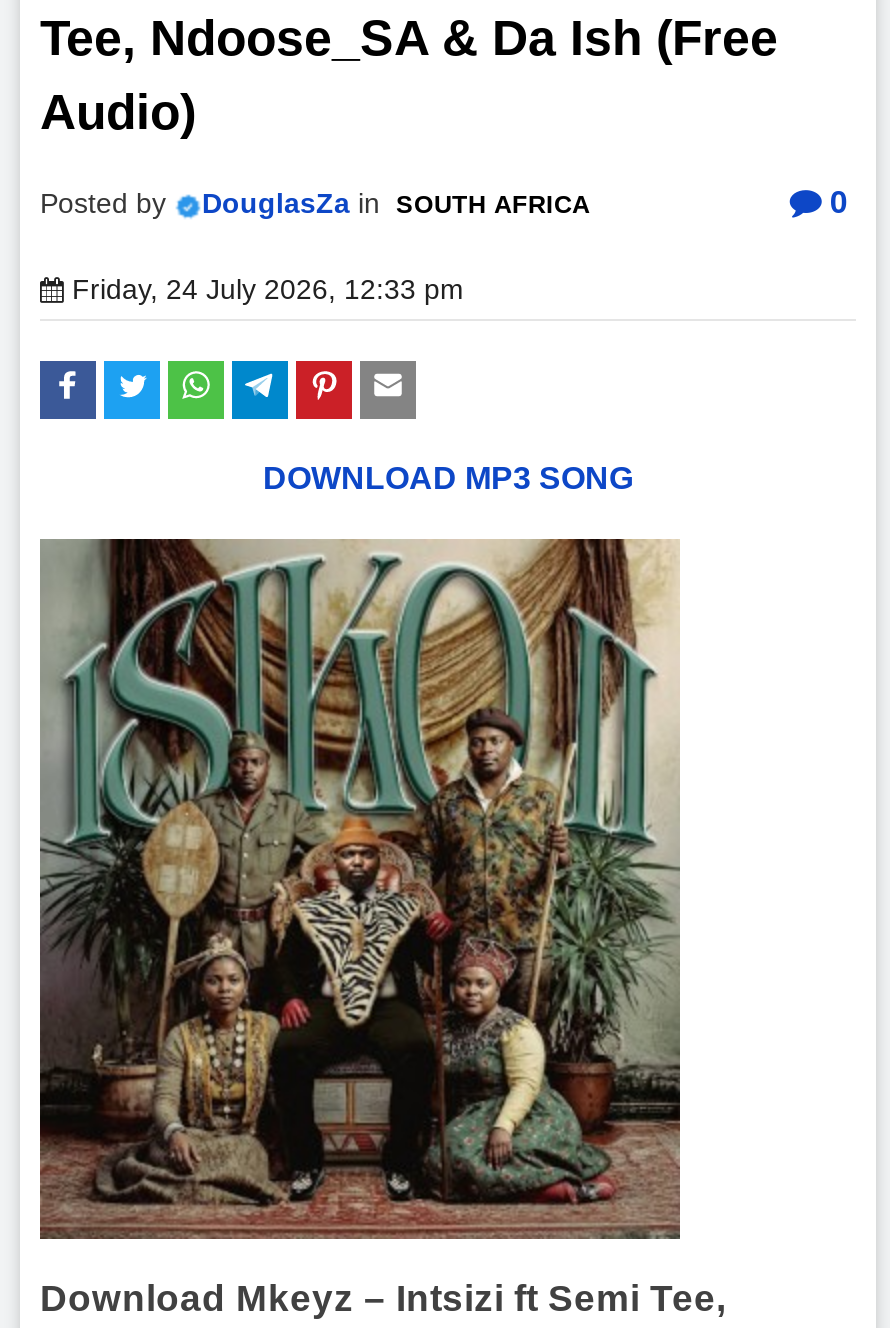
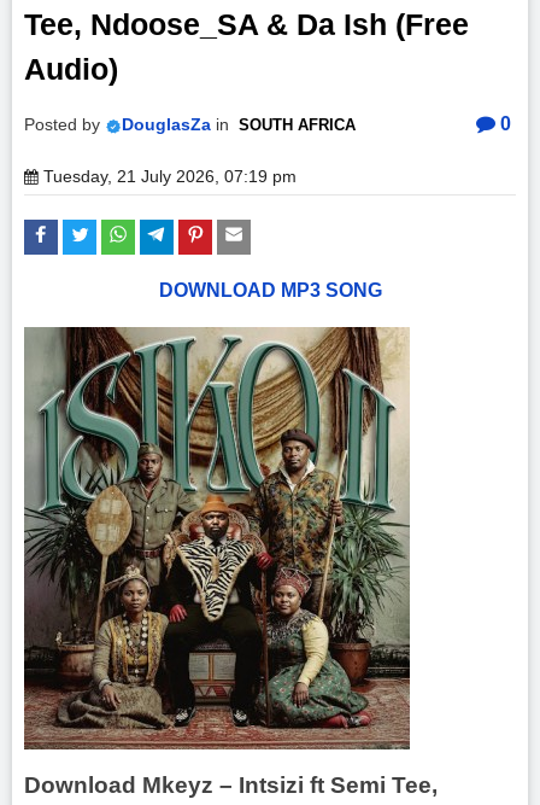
- Friday, 24 July 2026, 12:33 pm
+ Tuesday, 21 July 2026, 07:19 pm
